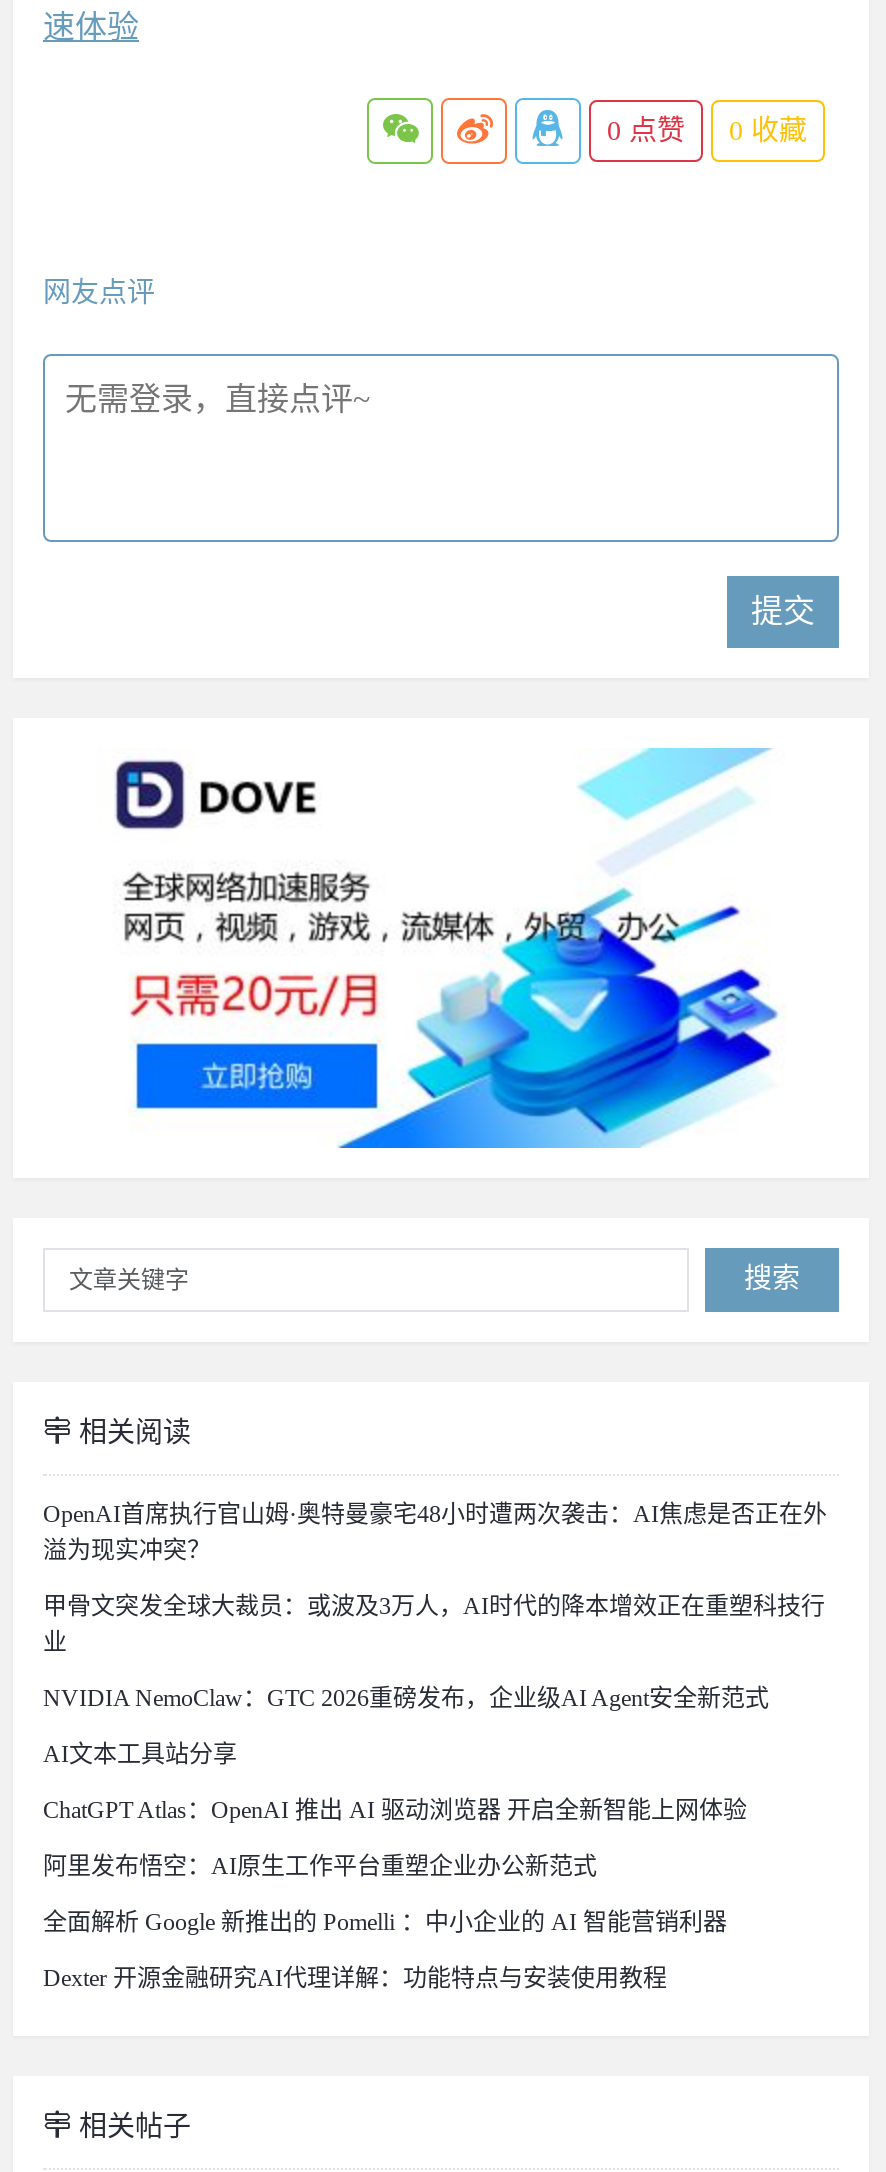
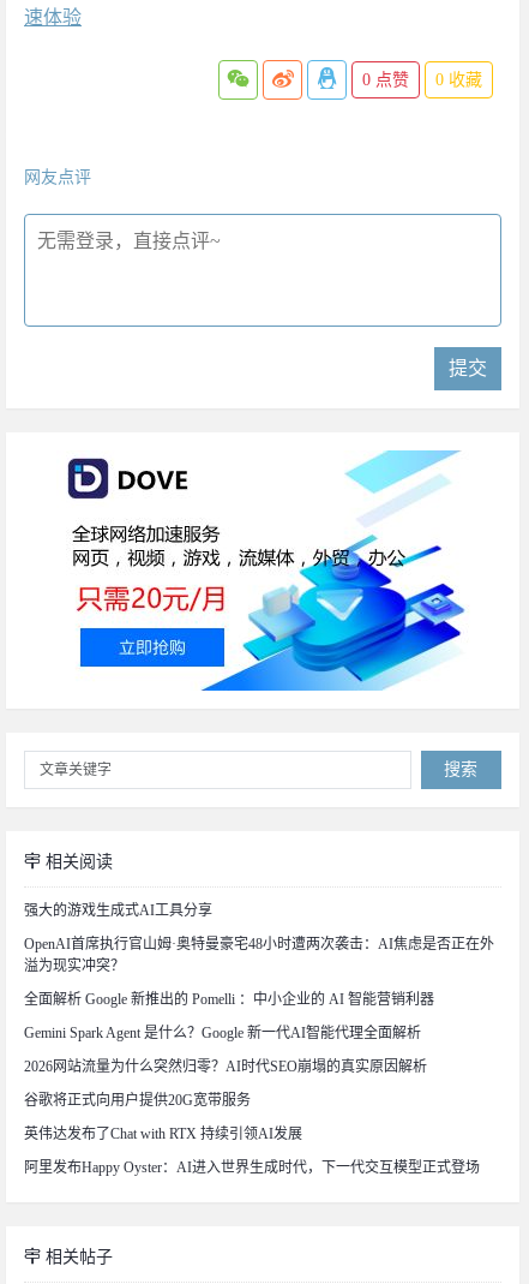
+ 强大的游戏生成式AI工具分享

moved down: OpenAI首席执行官山姆·奥特曼豪宅48小时遭两次袭击：AI焦虑是否正在外 | 溢为现实冲突？

- 甲骨文突发全球大裁员：或波及3万人，AI时代的降本增效正在重塑科技行
- 业
- NVIDIA NemoClaw：GTC 2026重磅发布，企业级AI Agent安全新范式
- AI文本工具站分享
- ChatGPT Atlas：OpenAI 推出 AI 驱动浏览器 开启全新智能上网体验
- 阿里发布悟空：AI原生工作平台重塑企业办公新范式

moved up: 全面解析 Google 新推出的 Pomelli ：中小企业的 AI 智能营销利器

- Dexter 开源金融研究AI代理详解：功能特点与安装使用教程
+ Gemini Spark Agent 是什么？Google 新一代AI智能代理全面解析
+ 2026网站流量为什么突然归零？AI时代SEO崩塌的真实原因解析
+ 谷歌将正式向用户提供20G宽带服务
+ 英伟达发布了Chat with RTX 持续引领AI发展
+ 阿里发布Happy Oyster：AI进入世界生成时代，下一代交互模型正式登场
